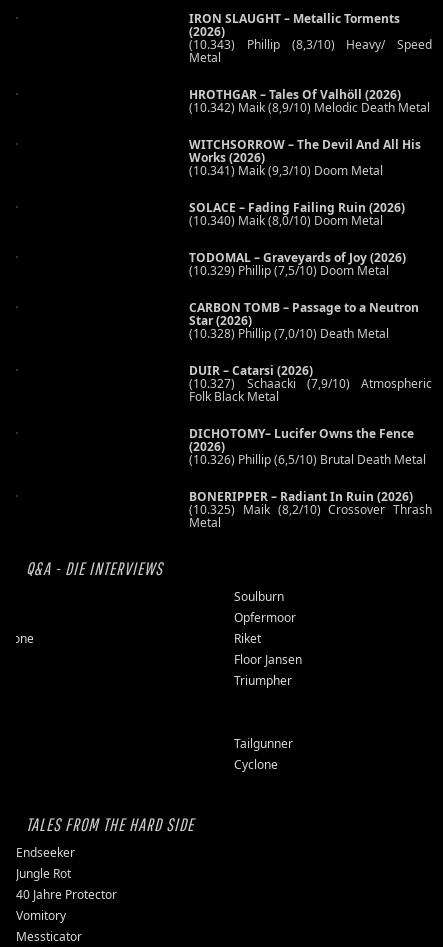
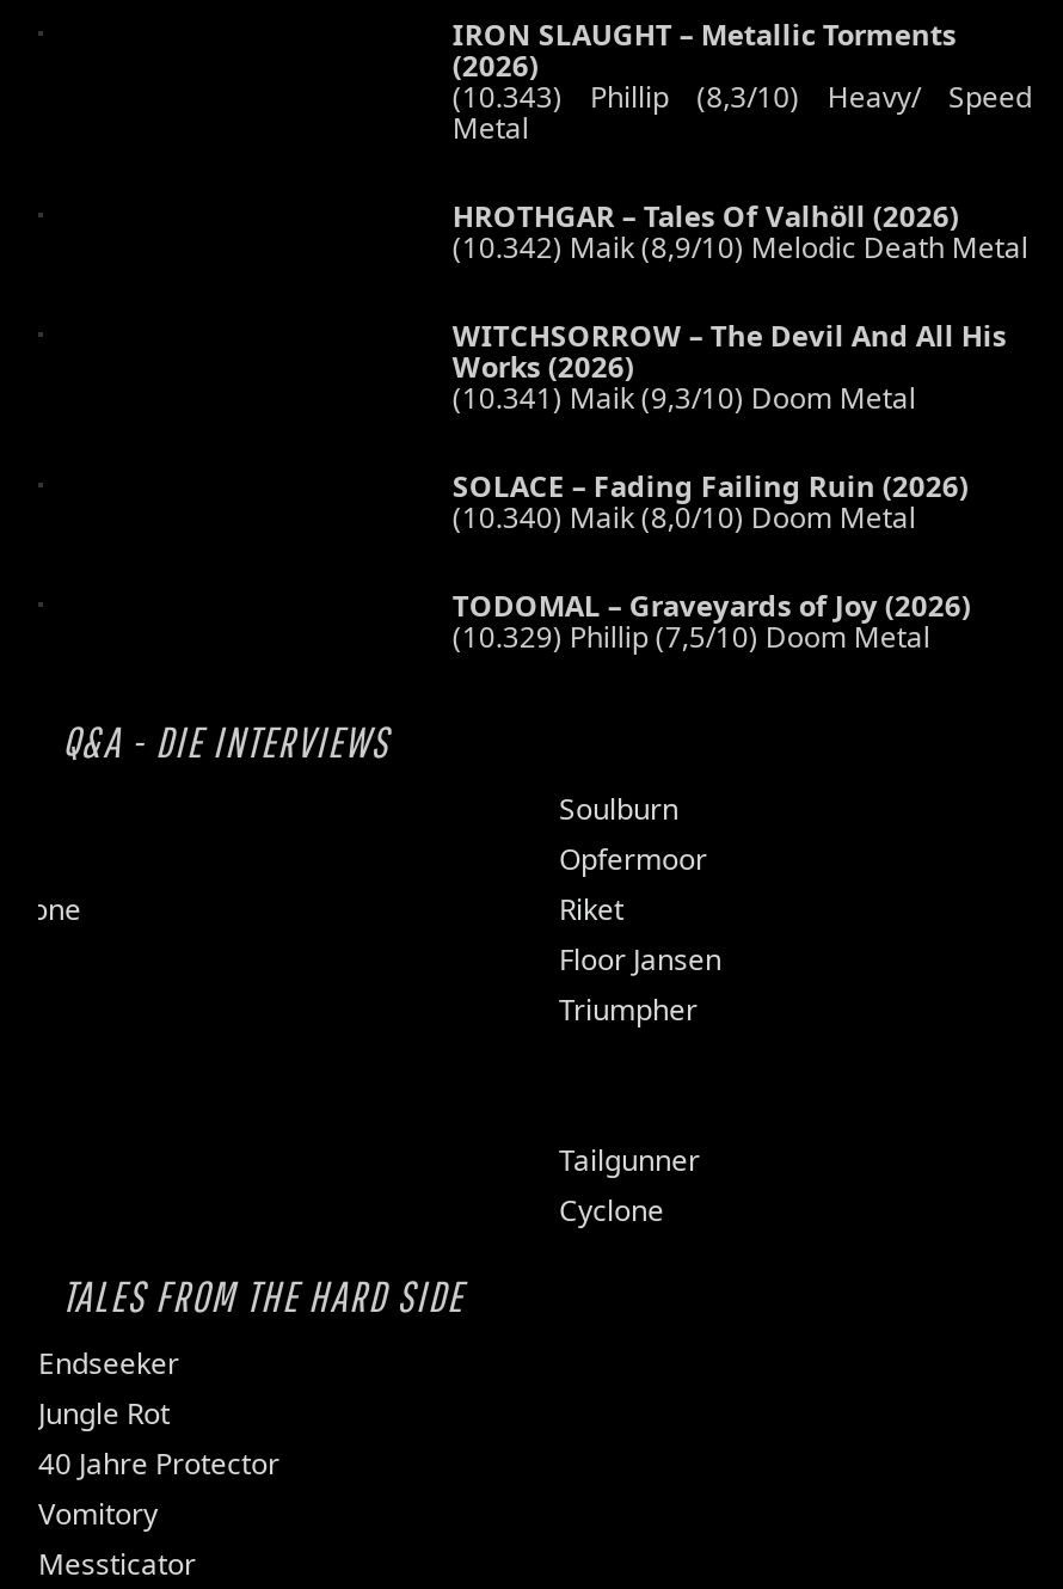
- CARBON TOMB – Passage to a Neutron
- Star (2026)
- (10.328) Phillip (7,0/10) Death Metal
- DUIR – Catarsi (2026)
- (10.327) Schaacki (7,9/10) Atmospheric
- Folk Black Metal
- DICHOTOMY– Lucifer Owns the Fence
- (2026)
- (10.326) Phillip (6,5/10) Brutal Death Metal
- BONERIPPER – Radiant In Ruin (2026)
- (10.325) Maik (8,2/10) Crossover Thrash
- Metal
